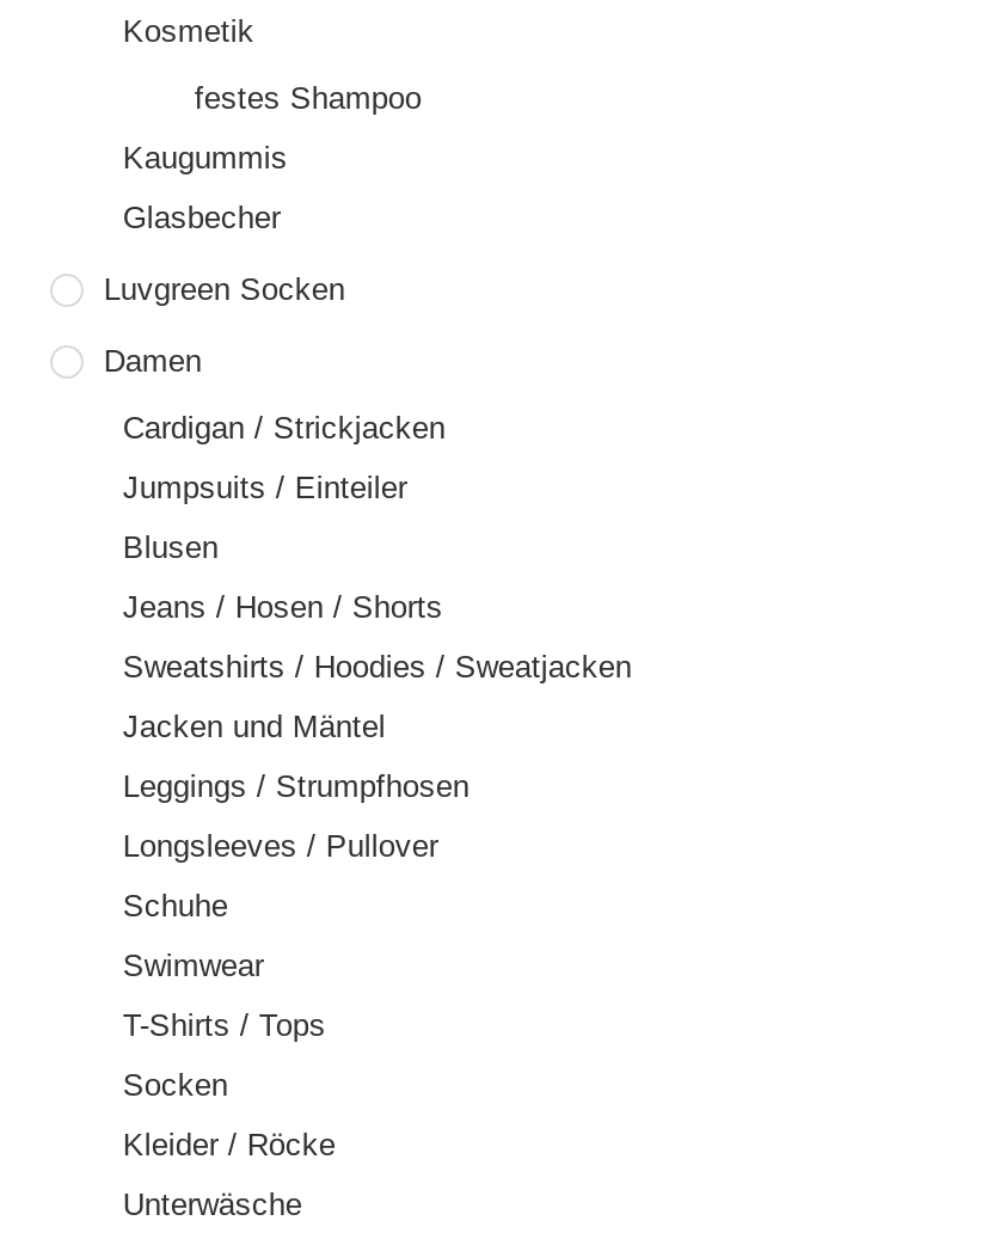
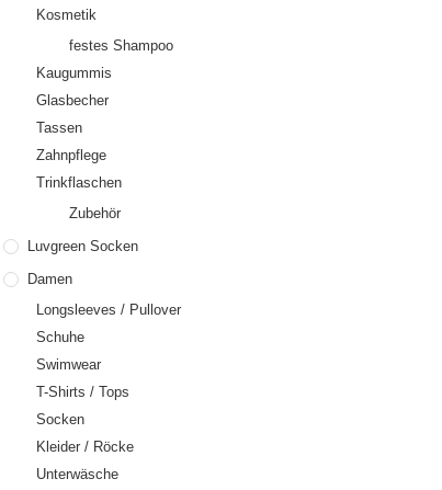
+ Tassen
+ Zahnpflege
+ Trinkflaschen
+ Zubehör

moved down: Luvgreen Socken | Damen

- Cardigan / Strickjacken
- Jumpsuits / Einteiler
- Blusen
- Jeans / Hosen / Shorts
- Sweatshirts / Hoodies / Sweatjacken
- Jacken und Mäntel
- Leggings / Strumpfhosen
